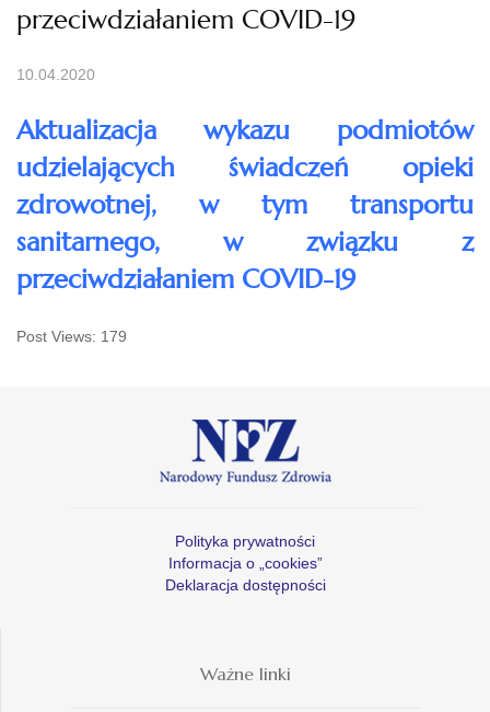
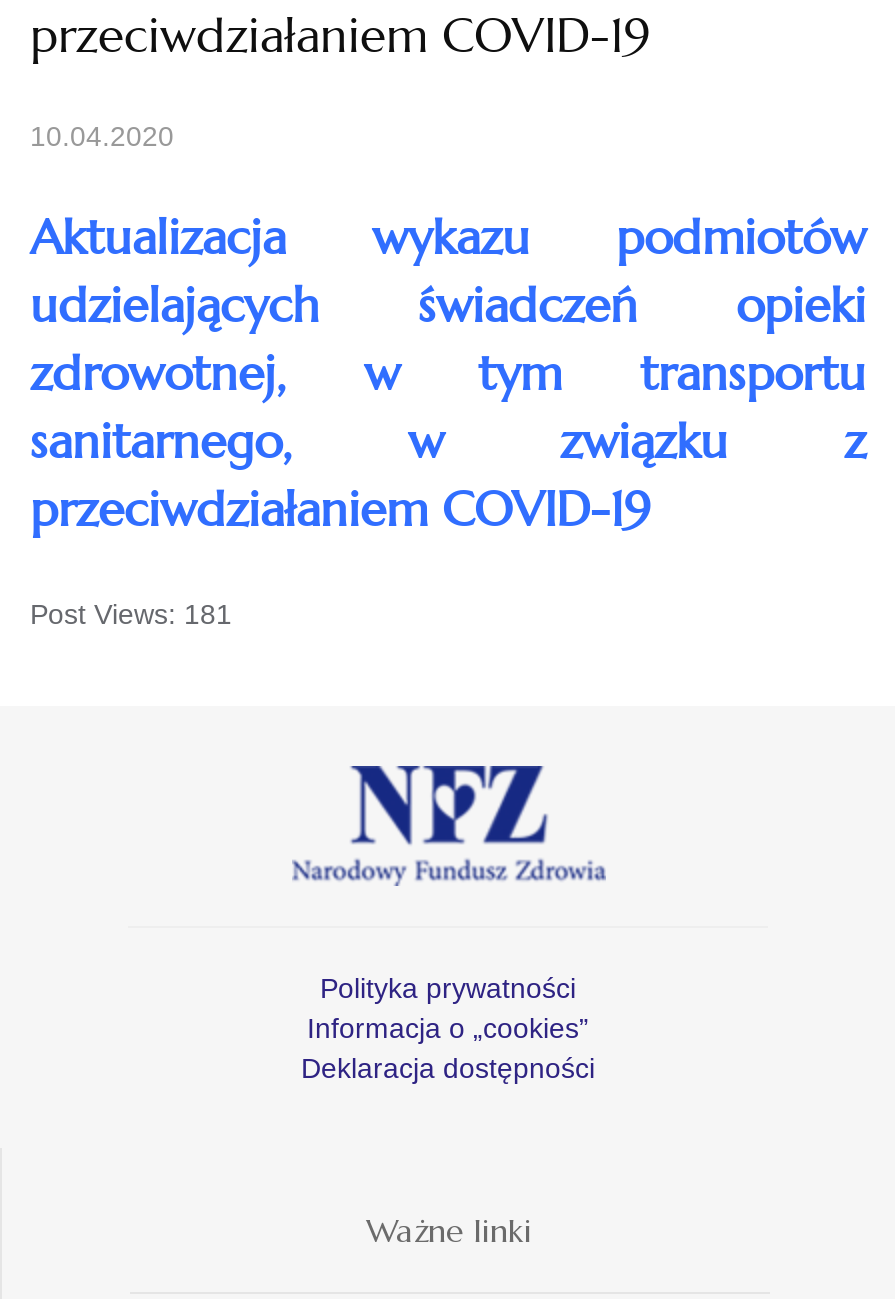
- Post Views: 179
+ Post Views: 181
